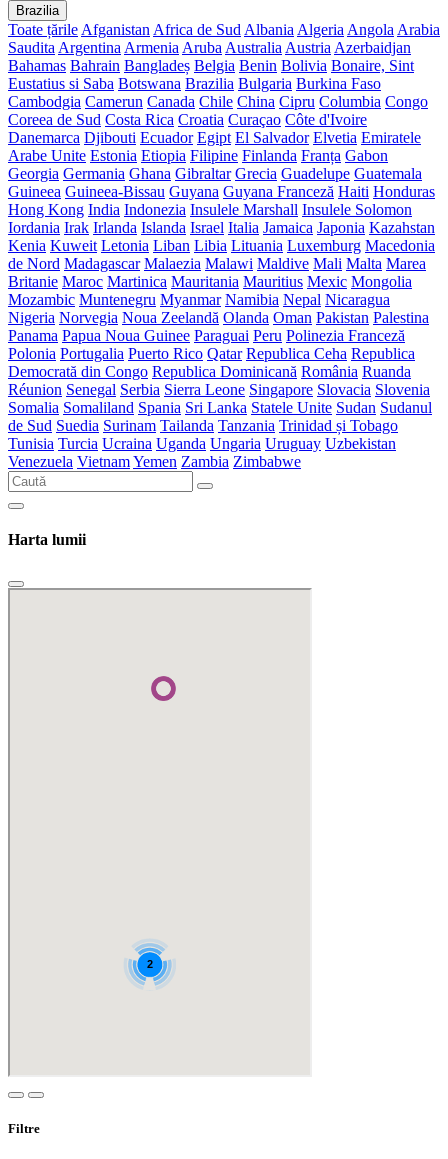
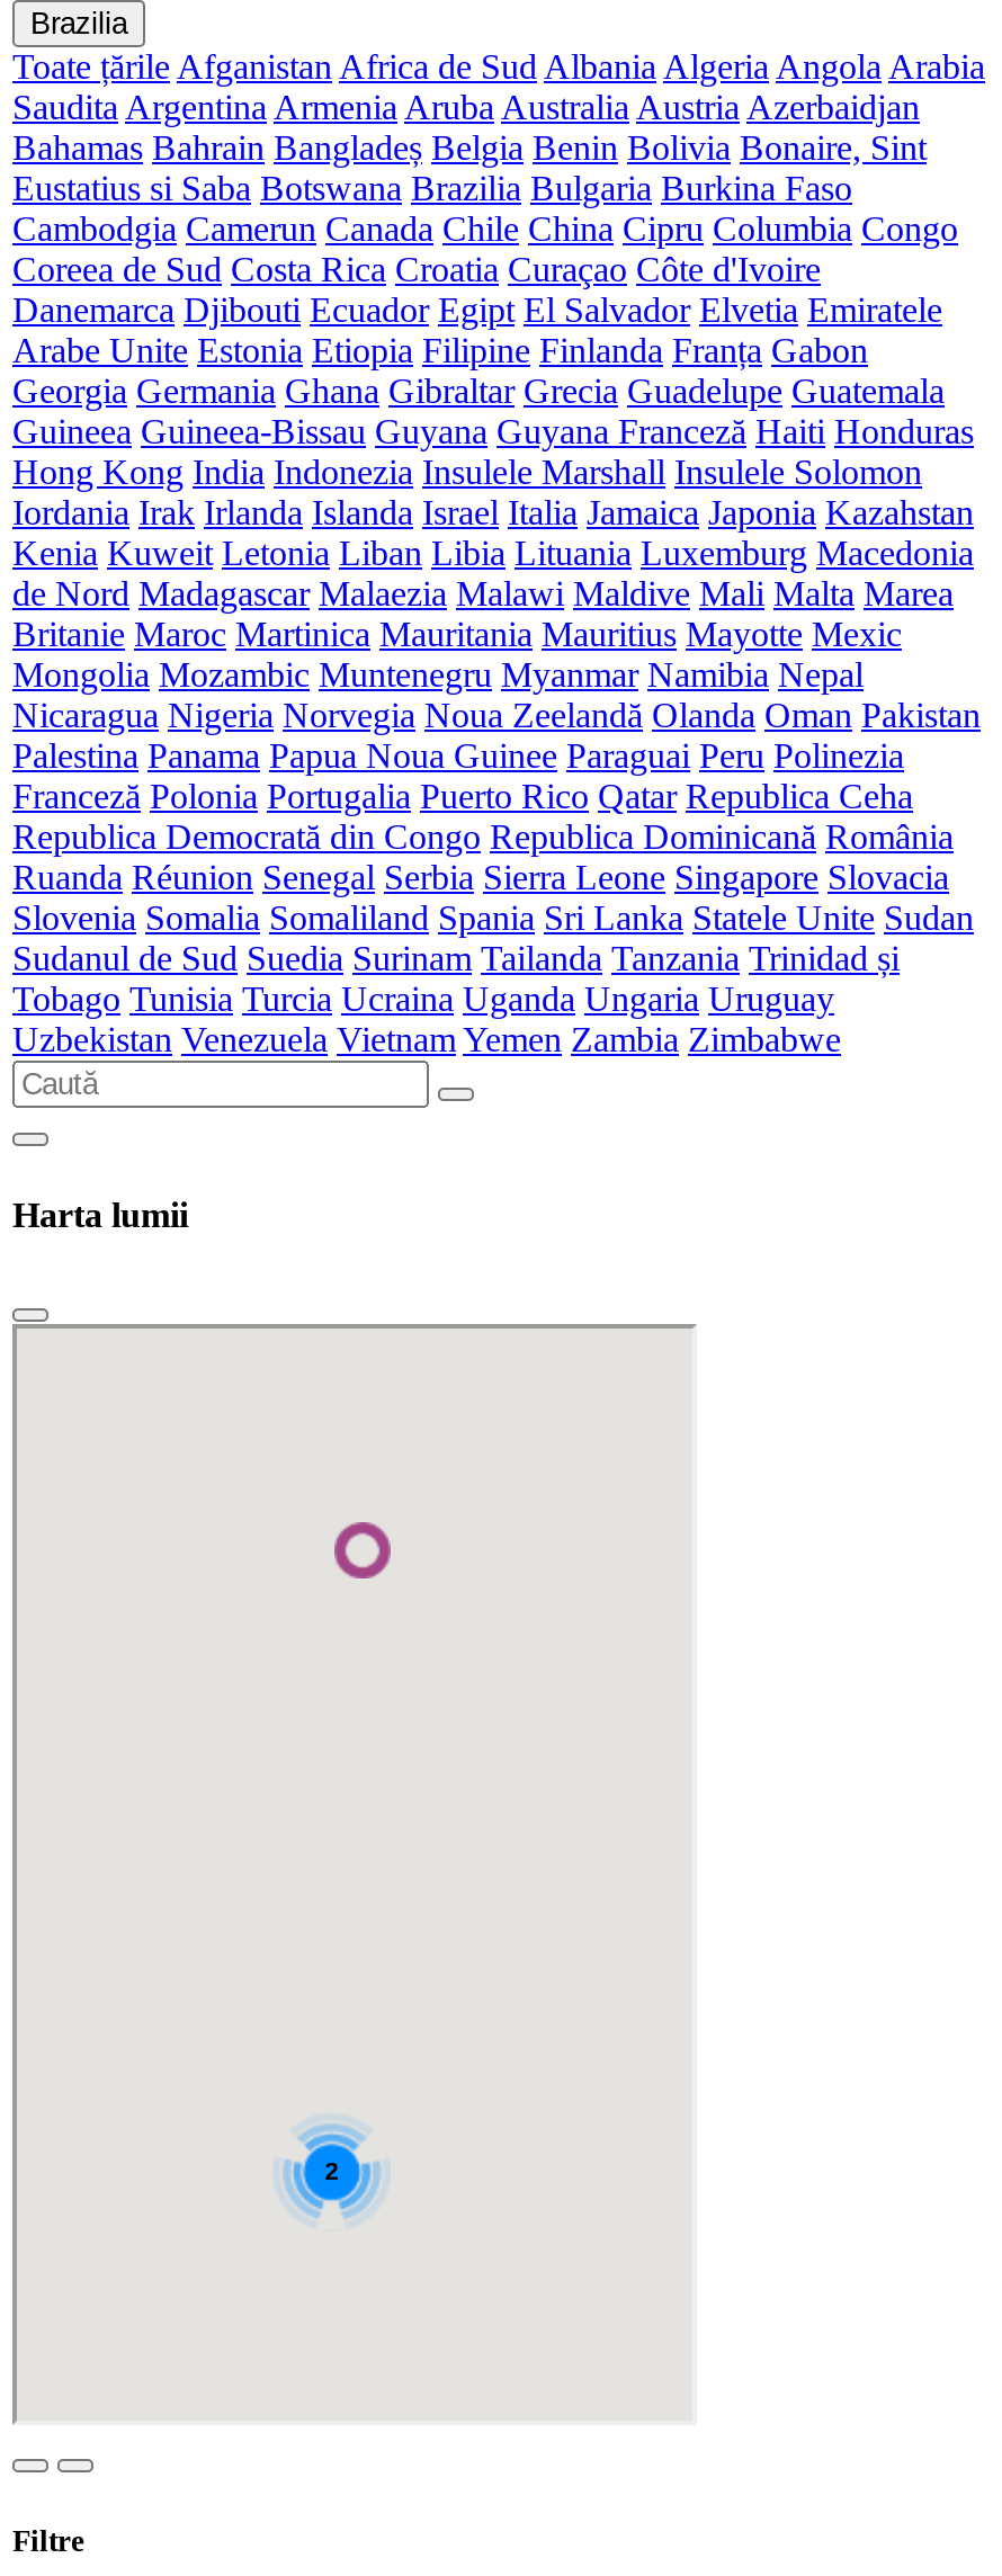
- Britanie Maroc Martinica Mauritania Mauritius Mexic Mongolia
- Mozambic Muntenegru Myanmar Namibia Nepal Nicaragua
- Nigeria Norvegia Noua Zeelandă Olanda Oman Pakistan Palestina
- Panama Papua Noua Guinee Paraguai Peru Polinezia Franceză
- Polonia Portugalia Puerto Rico Qatar Republica Ceha Republica
- Democrată din Congo Republica Dominicană România Ruanda
- Réunion Senegal Serbia Sierra Leone Singapore Slovacia Slovenia
- Somalia Somaliland Spania Sri Lanka Statele Unite Sudan Sudanul
- de Sud Suedia Surinam Tailanda Tanzania Trinidad și Tobago
- Tunisia Turcia Ucraina Uganda Ungaria Uruguay Uzbekistan
- Venezuela Vietnam Yemen Zambia Zimbabwe
+ Britanie Maroc Martinica Mauritania Mauritius Mayotte Mexic
+ Mongolia Mozambic Muntenegru Myanmar Namibia Nepal
+ Nicaragua Nigeria Norvegia Noua Zeelandă Olanda Oman Pakistan
+ Palestina Panama Papua Noua Guinee Paraguai Peru Polinezia
+ Franceză Polonia Portugalia Puerto Rico Qatar Republica Ceha
+ Republica Democrată din Congo Republica Dominicană România
+ Ruanda Réunion Senegal Serbia Sierra Leone Singapore Slovacia
+ Slovenia Somalia Somaliland Spania Sri Lanka Statele Unite Sudan
+ Sudanul de Sud Suedia Surinam Tailanda Tanzania Trinidad și
+ Tobago Tunisia Turcia Ucraina Uganda Ungaria Uruguay
+ Uzbekistan Venezuela Vietnam Yemen Zambia Zimbabwe
